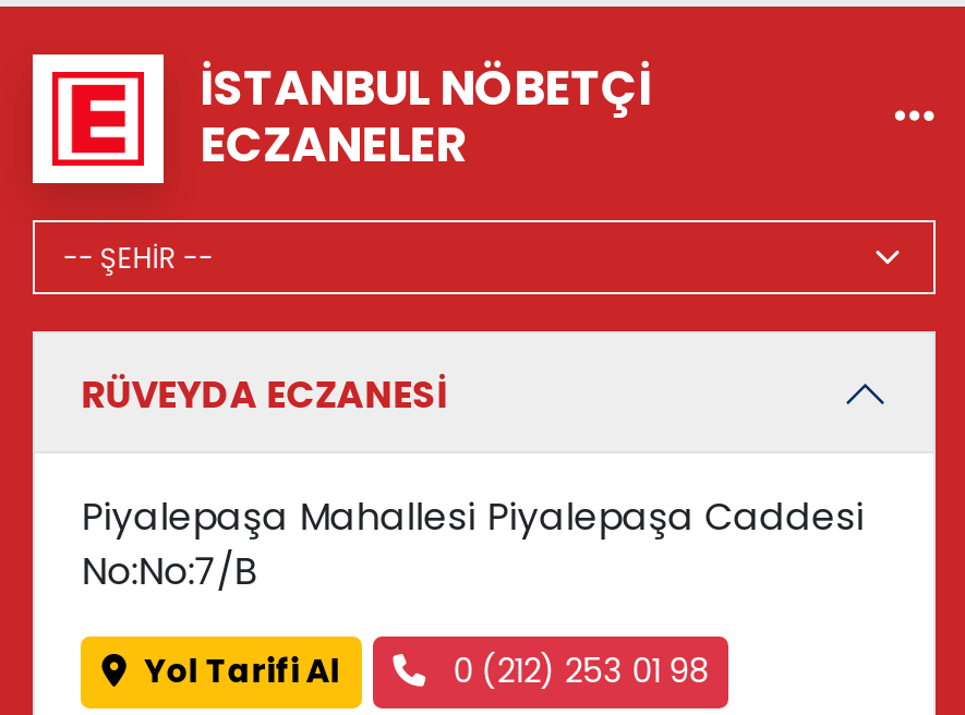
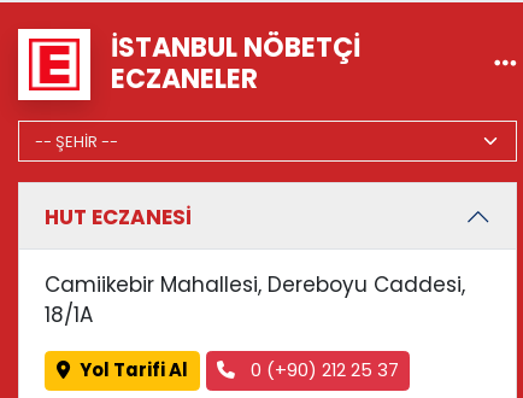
- RÜVEYDA ECZANESİ
+ HUT ECZANESİ

- Piyalepaşa Mahallesi Piyalepaşa Caddesi
- No:No:7/B
+ Camiikebir Mahallesi, Dereboyu Caddesi,
+ 18/1A

- 0 (212) 253 01 98
+ 0 (+90) 212 25 37
